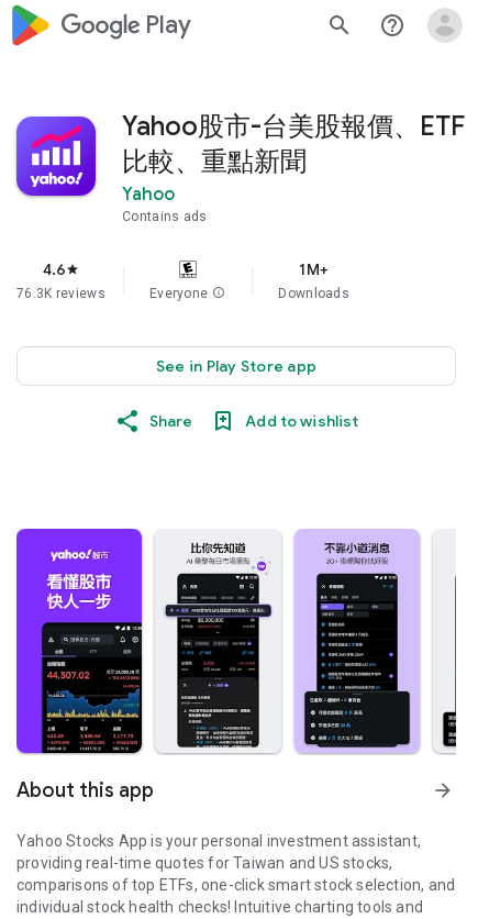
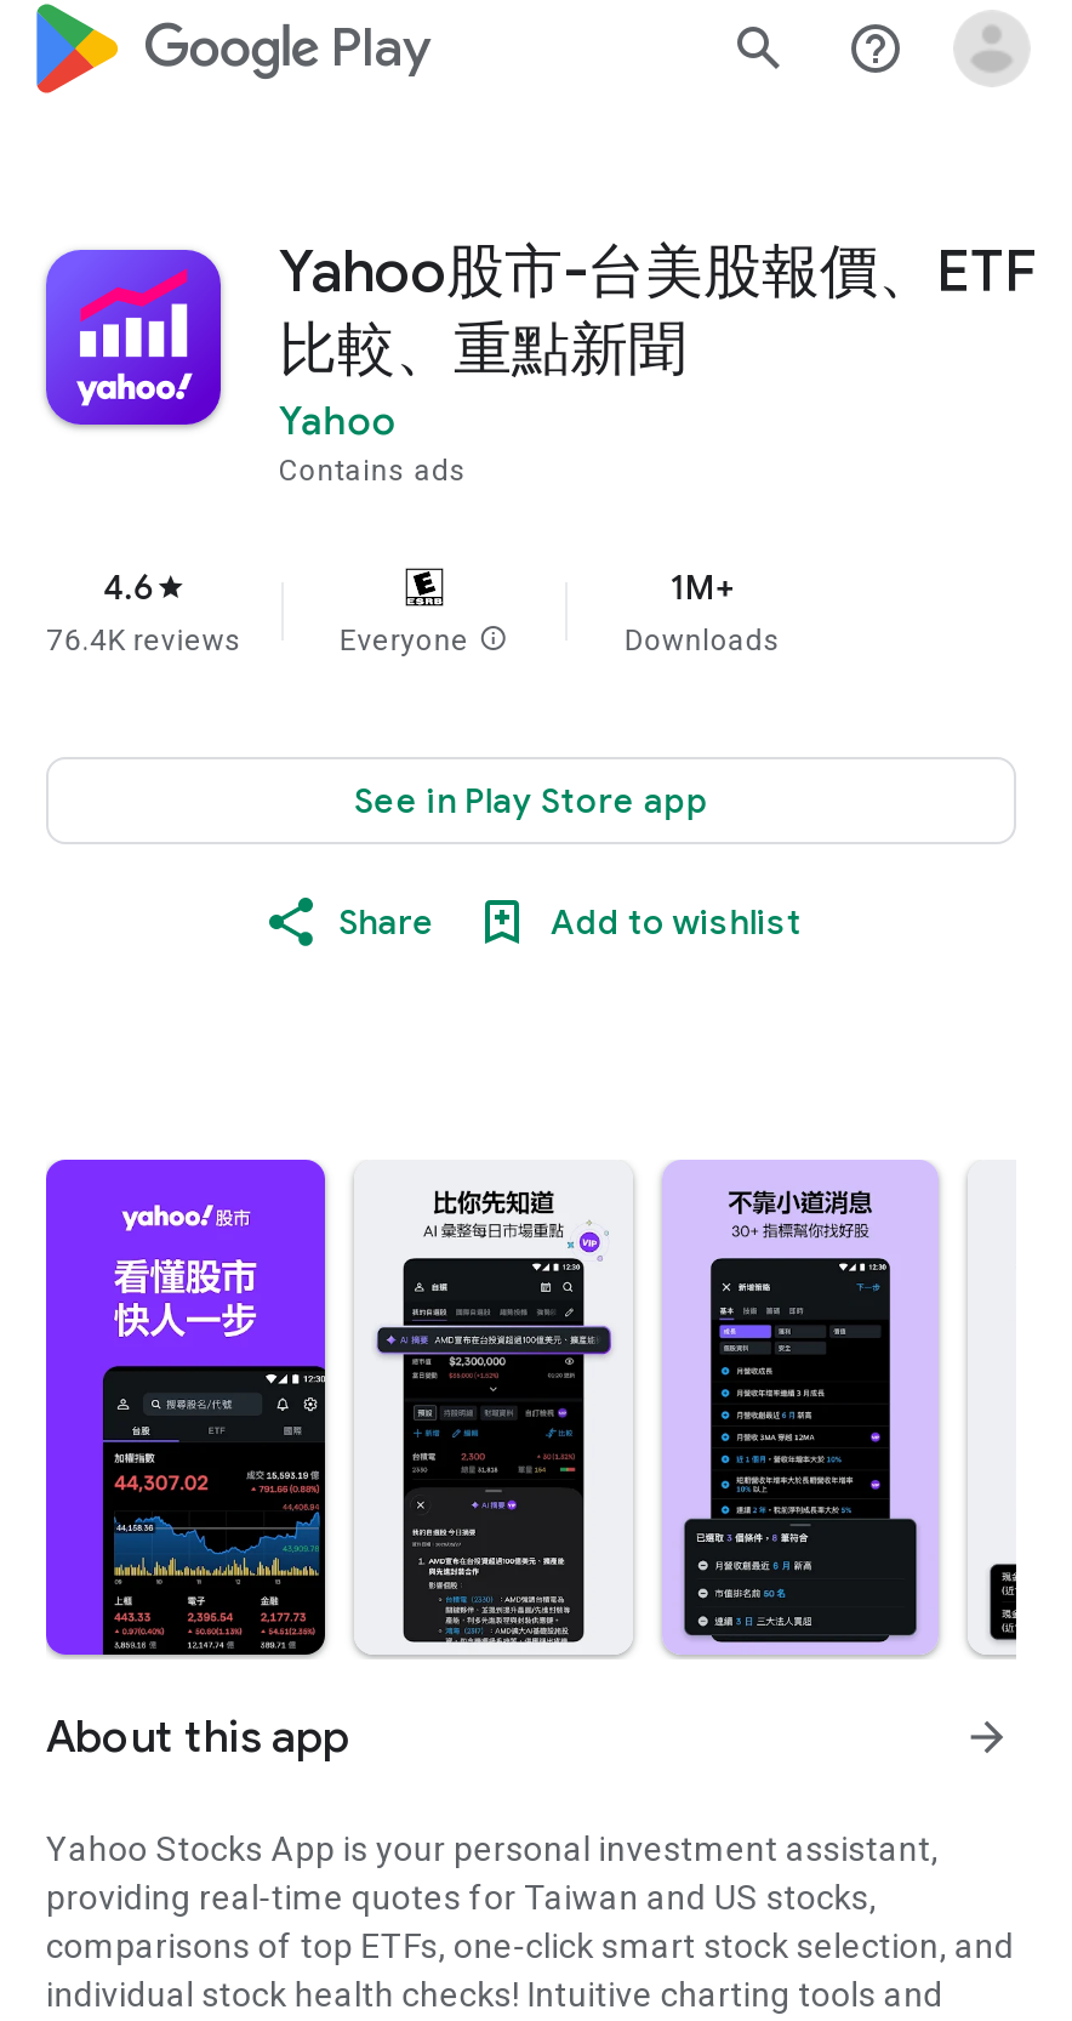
- 76.3K reviews
+ 76.4K reviews
